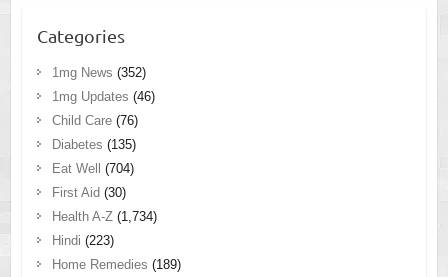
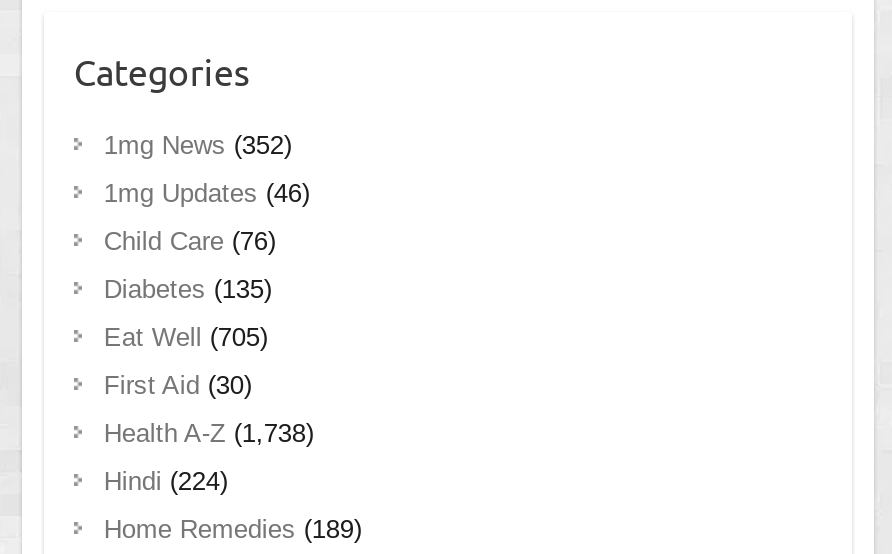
- Eat Well (704)
+ Eat Well (705)

- Health A-Z (1,734)
+ Health A-Z (1,738)

- Hindi (223)
+ Hindi (224)
